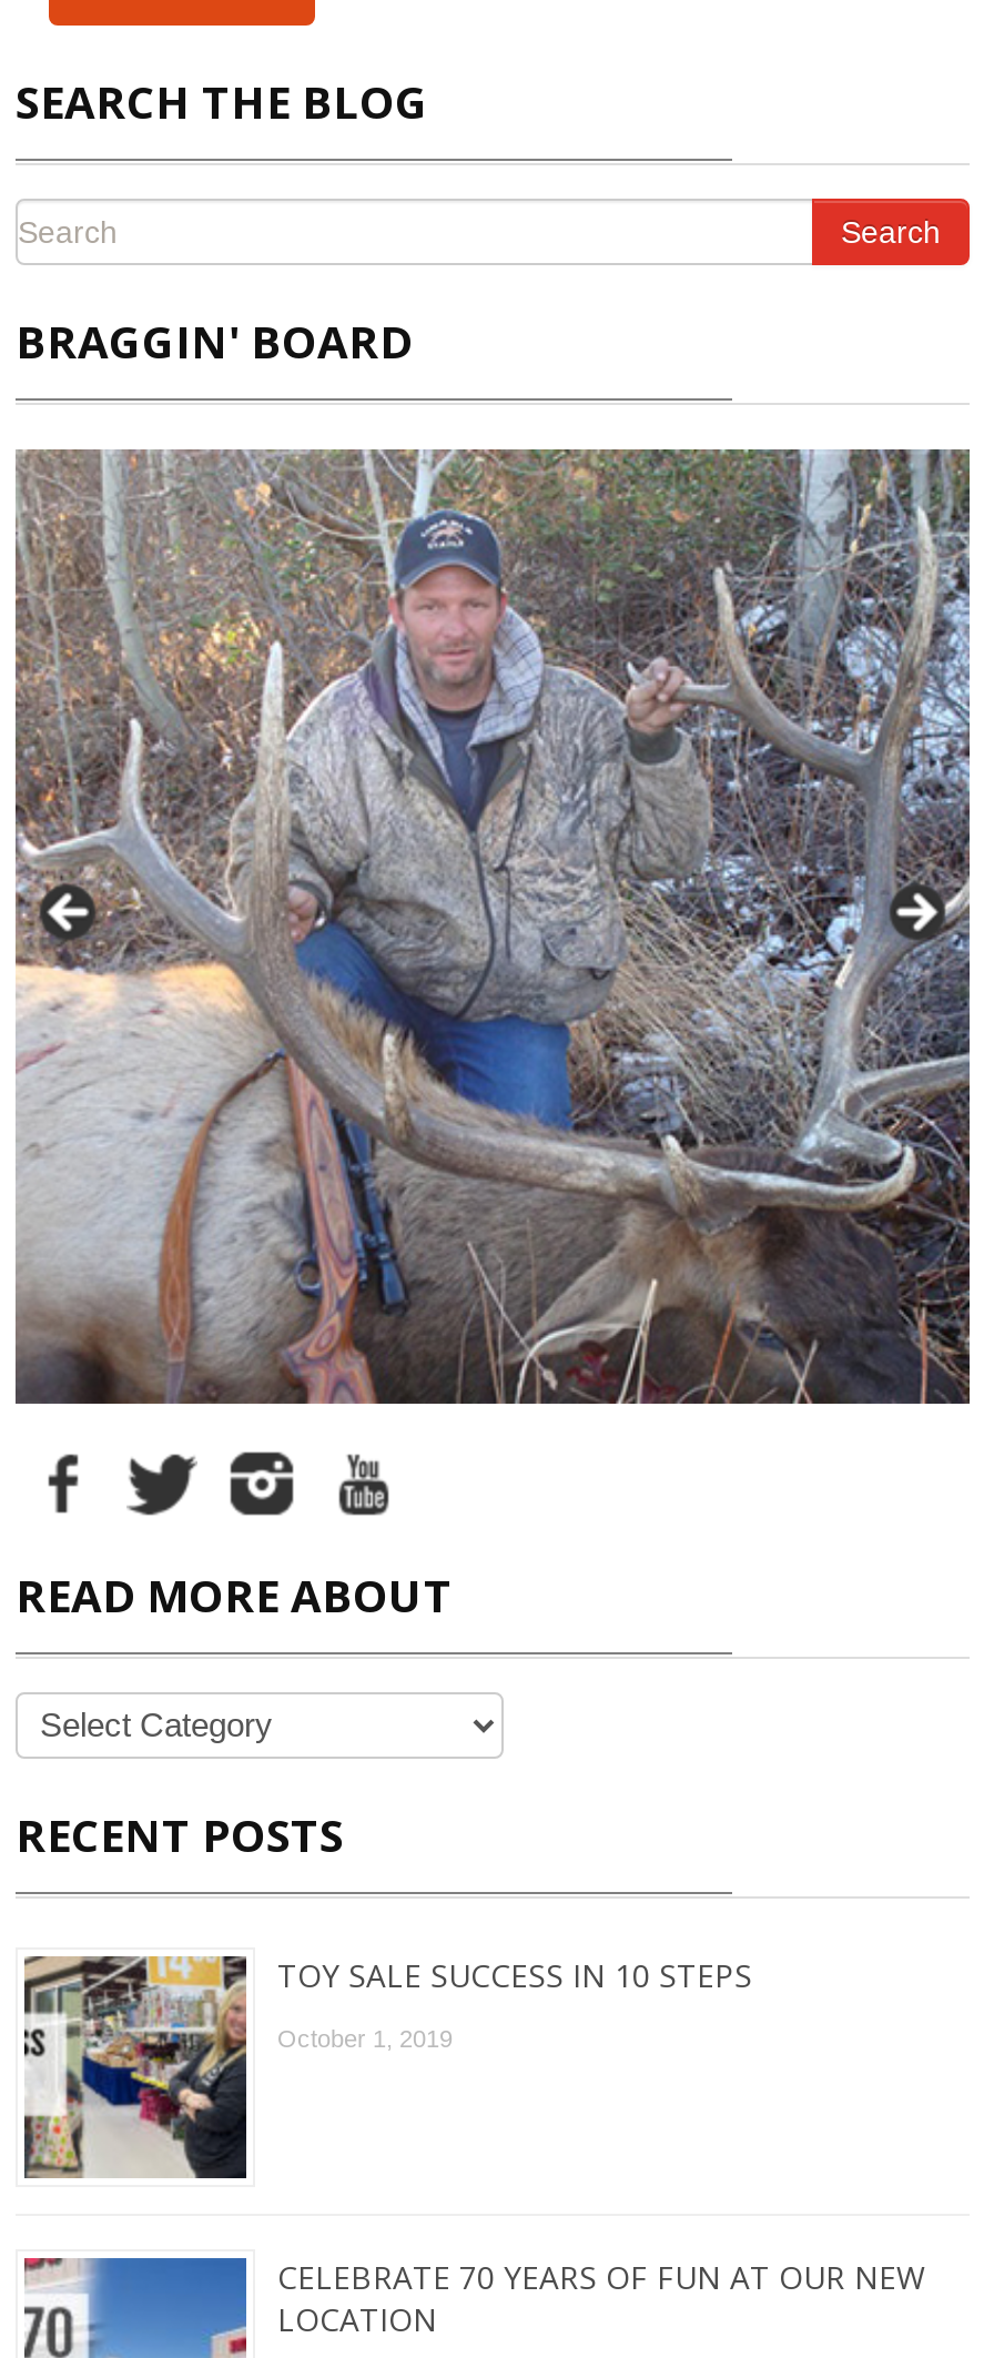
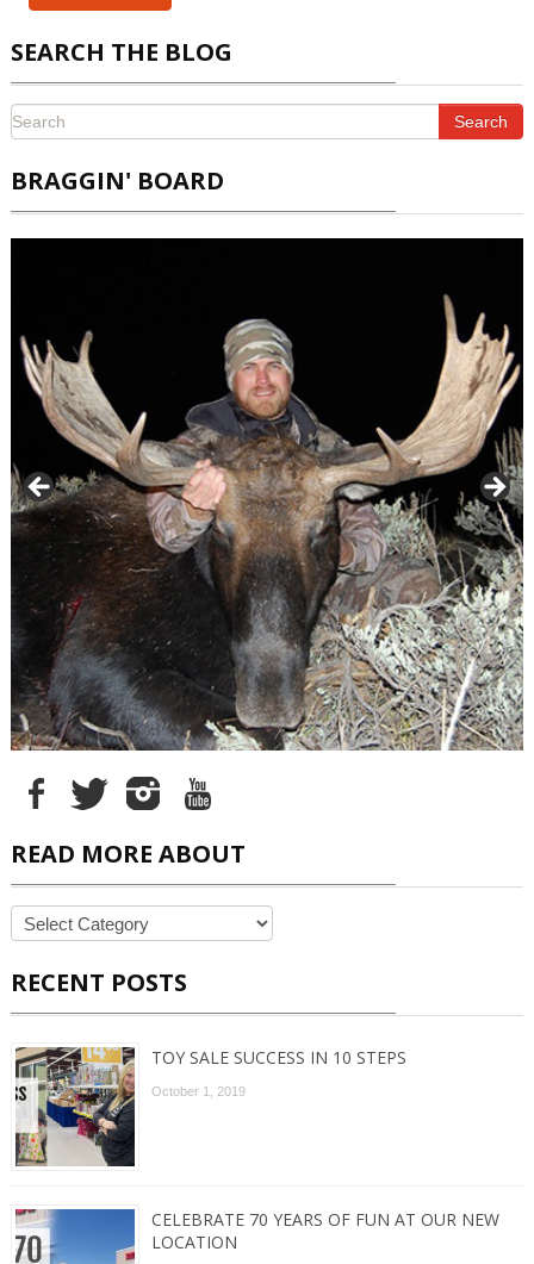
- [image]
+ [image]
